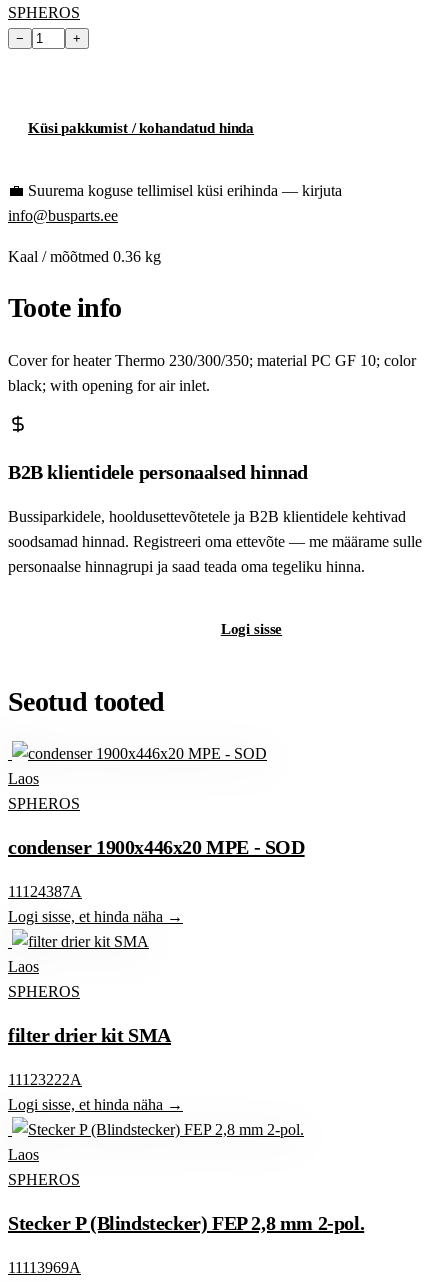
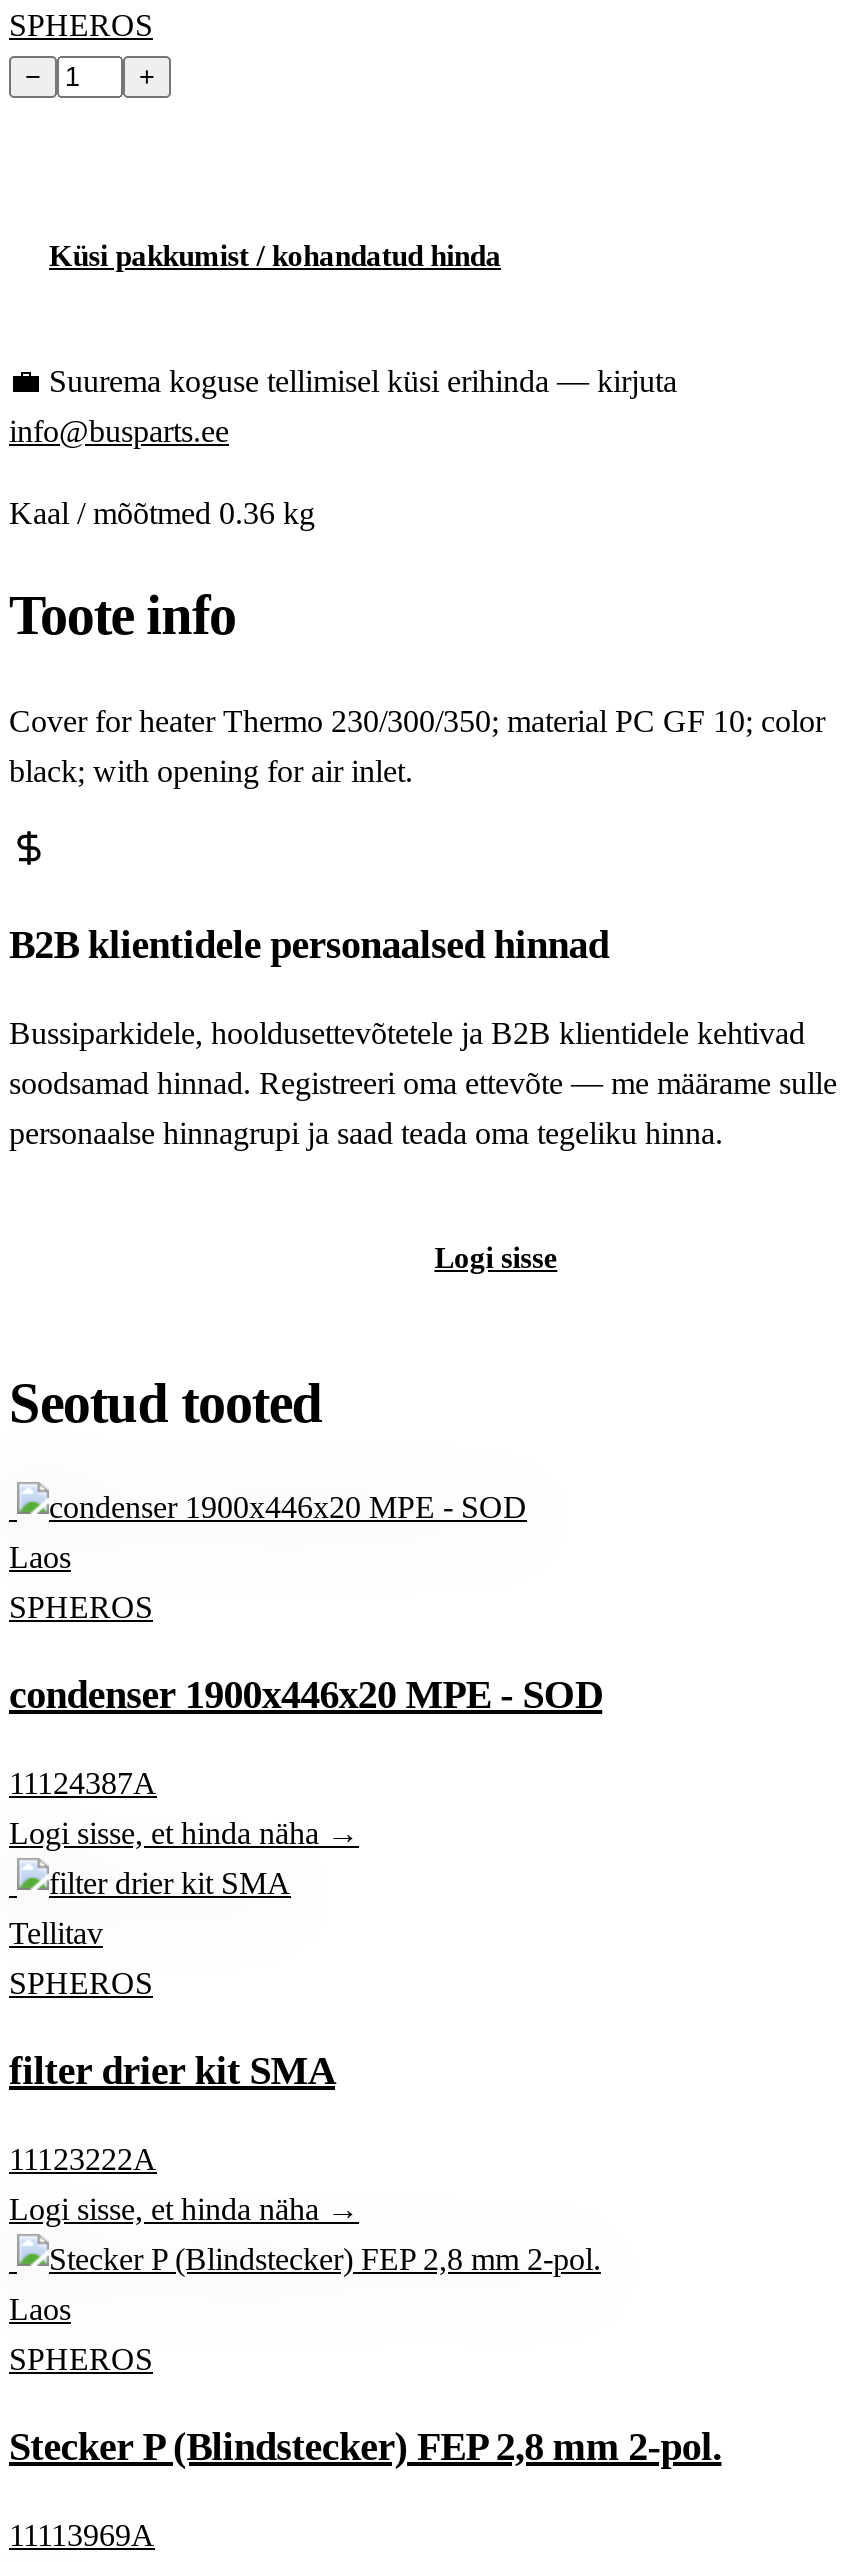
- Laos
+ Tellitav
